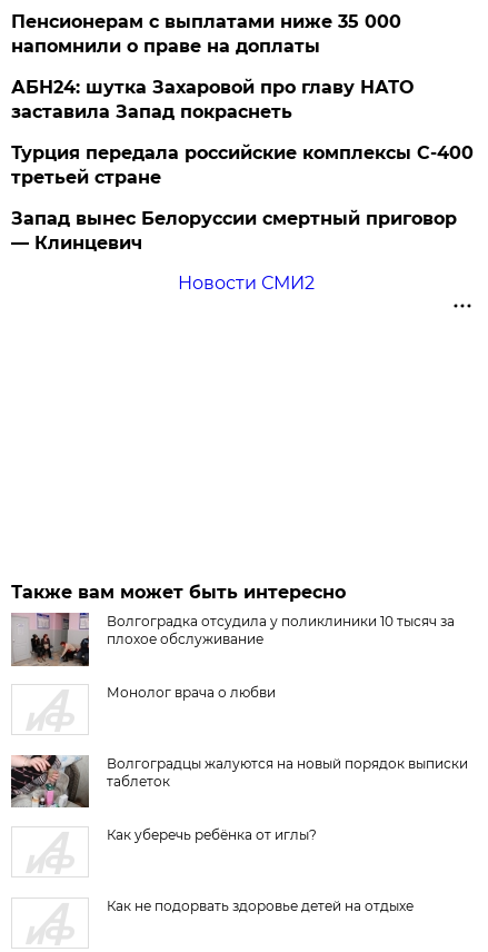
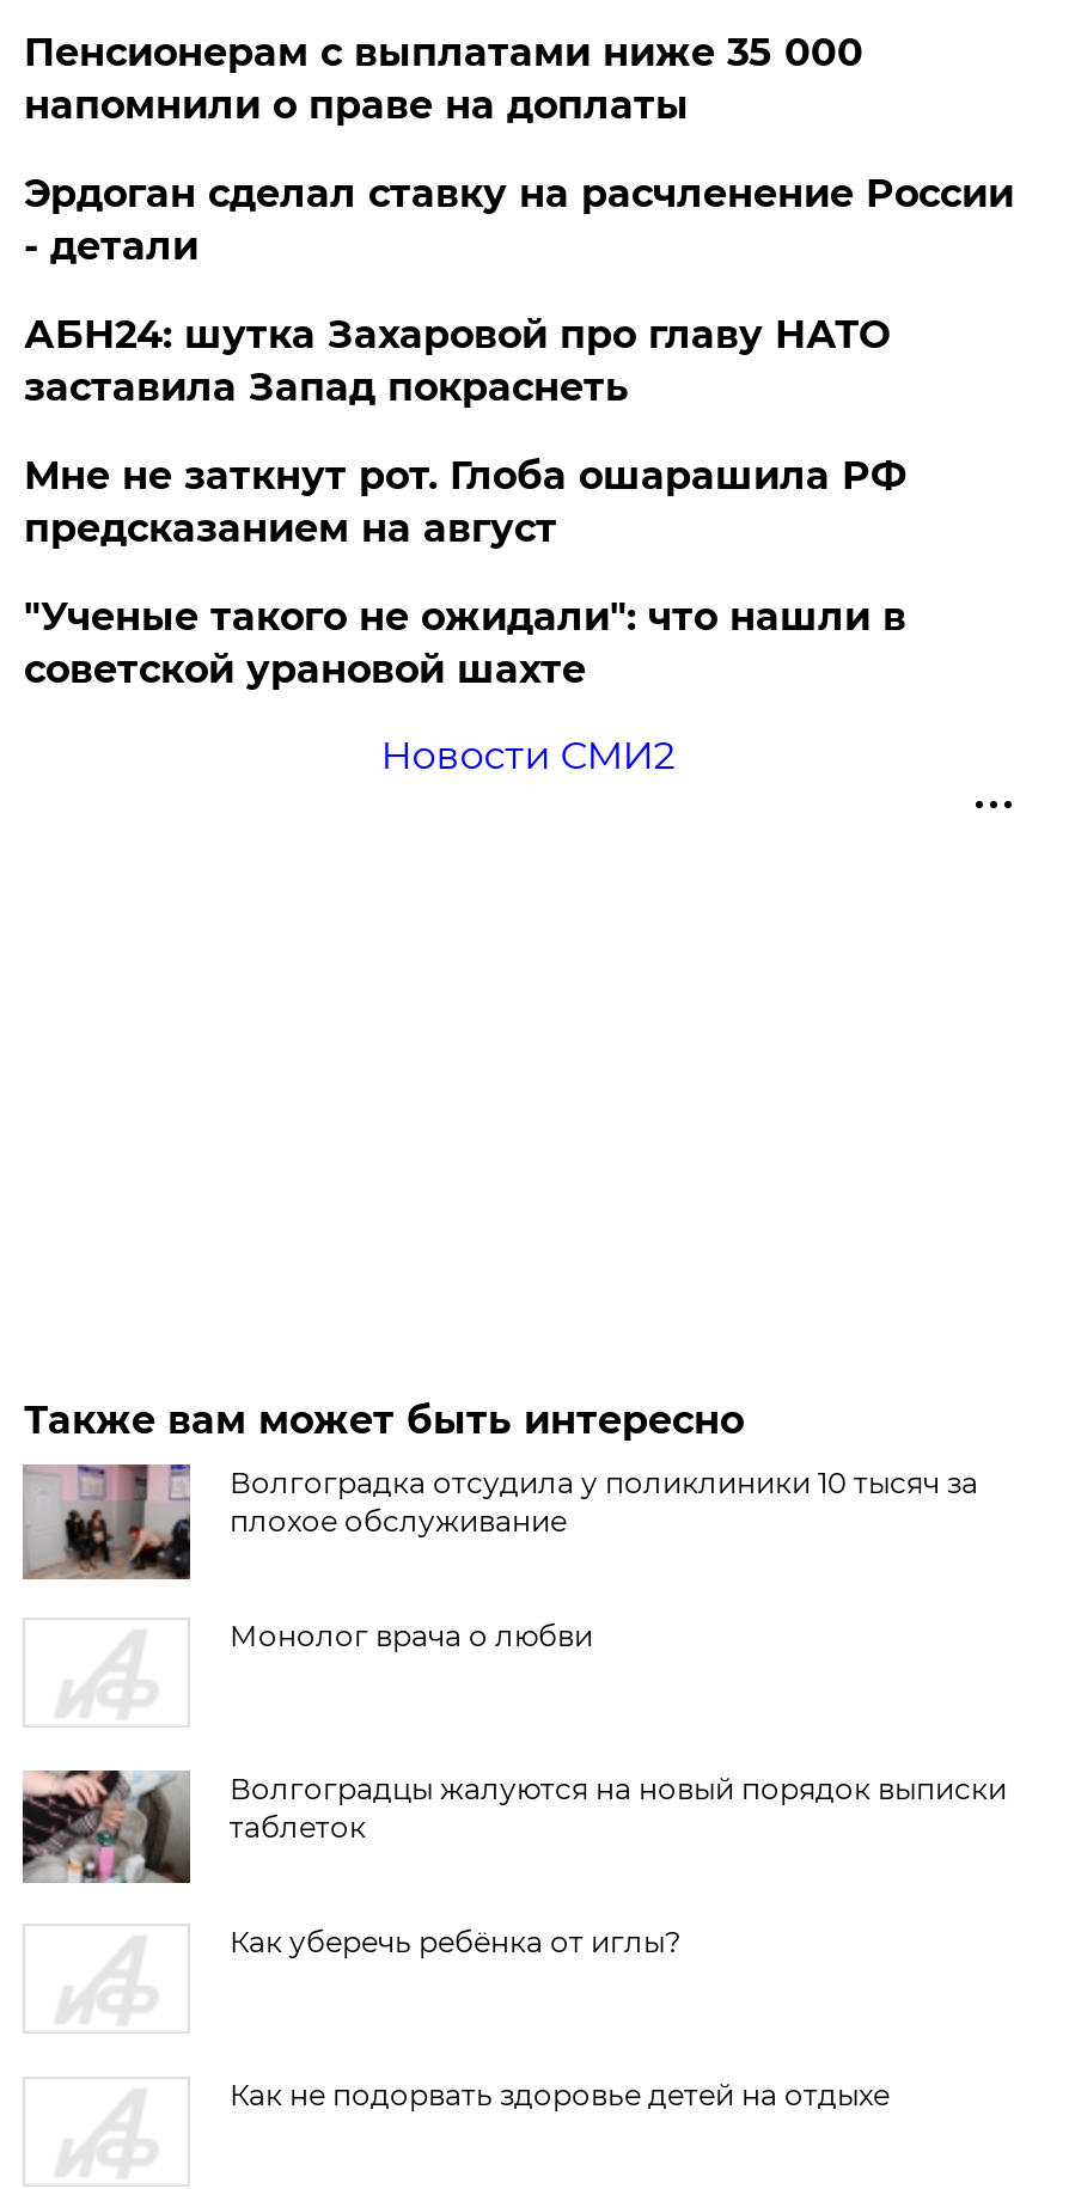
+ Эрдоган сделал ставку на расчленение России
+ - детали

- Турция передала российские комплексы С-400
- третьей стране
+ Мне не заткнут рот. Глоба ошарашила РФ
+ предсказанием на август

- Запад вынес Белоруссии смертный приговор
- — Клинцевич
+ "Ученые такого не ожидали": что нашли в
+ советской урановой шахте
